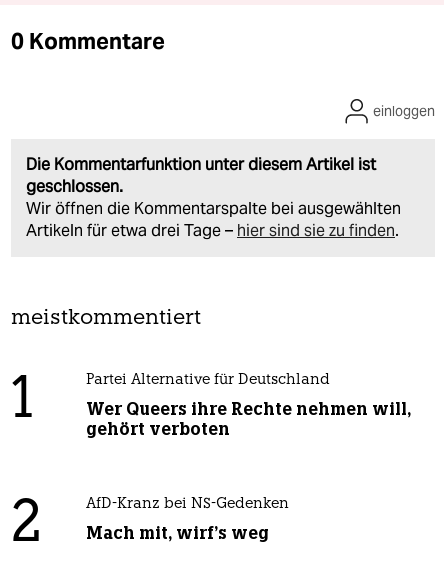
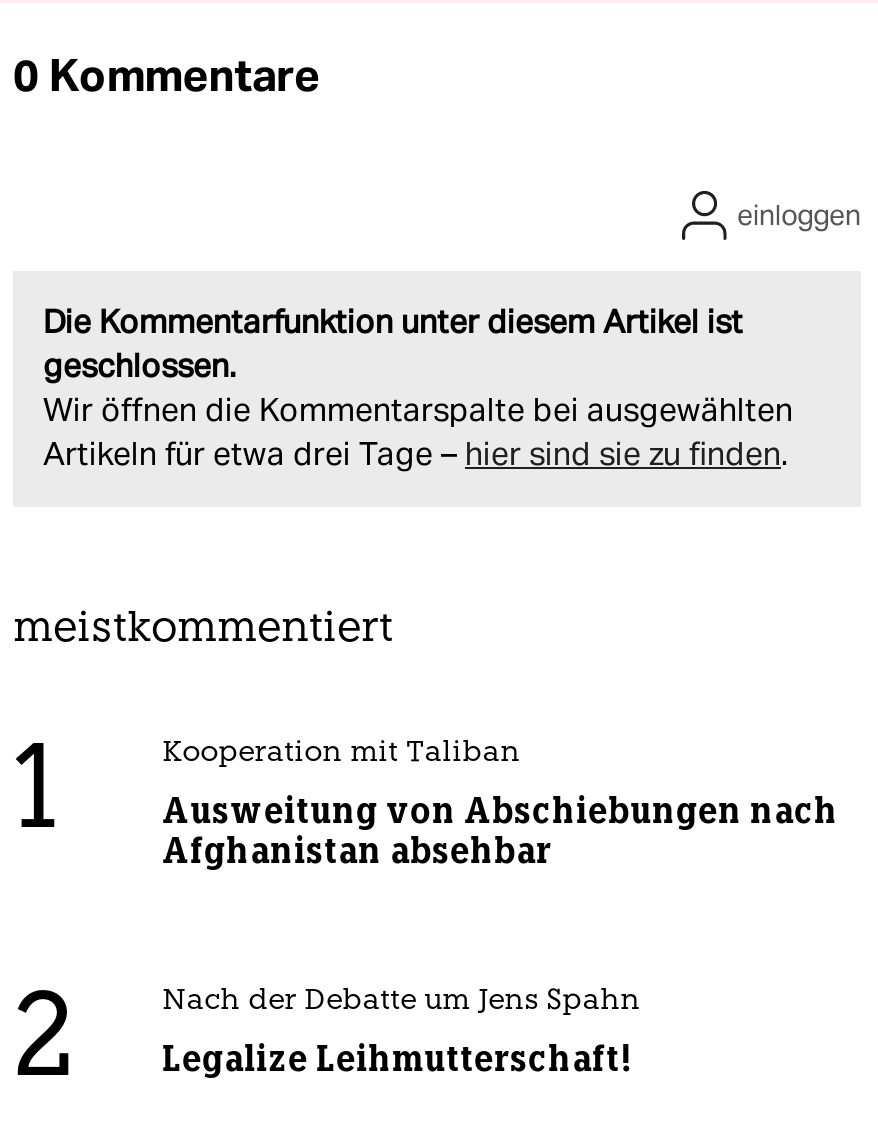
- Partei Alternative für Deutschland
+ Kooperation mit Taliban

- Wer Queers ihre Rechte nehmen will,
- gehört verboten
+ Ausweitung von Abschiebungen nach
+ Afghanistan absehbar

- AfD-Kranz bei NS-Gedenken
+ Nach der Debatte um Jens Spahn

- Mach mit, wirf's weg
+ Legalize Leihmutterschaft!
